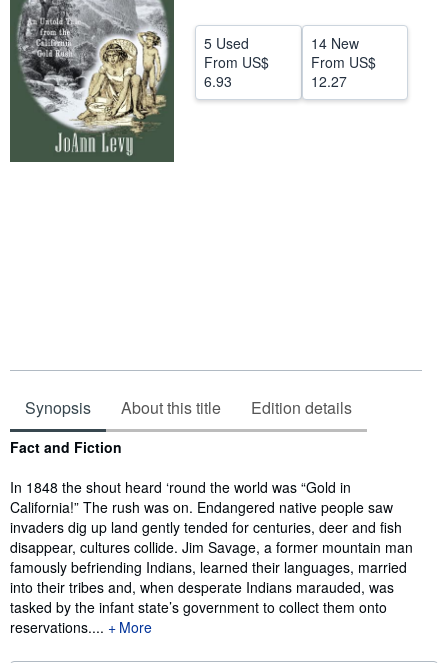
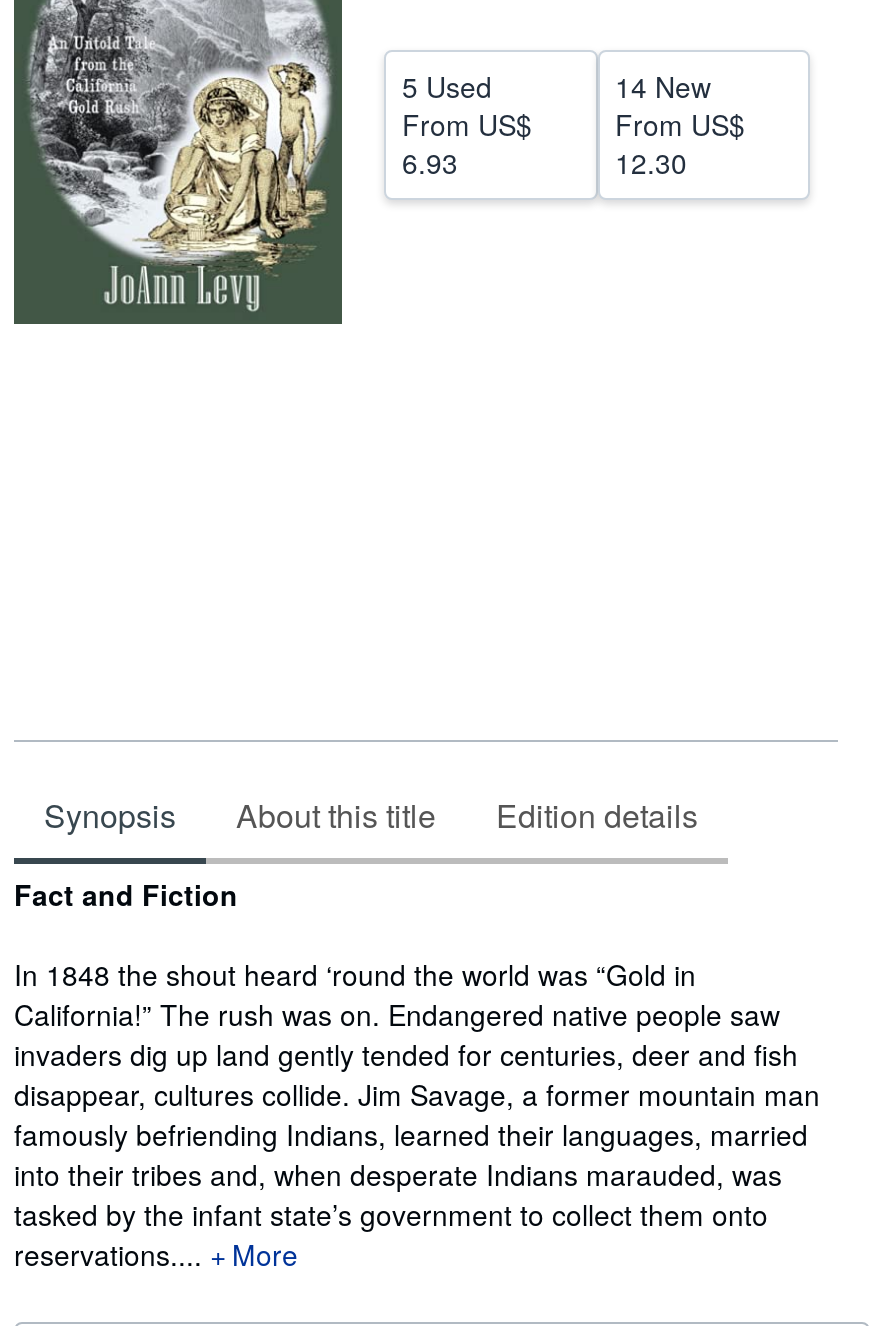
- 12.27
+ 12.30
